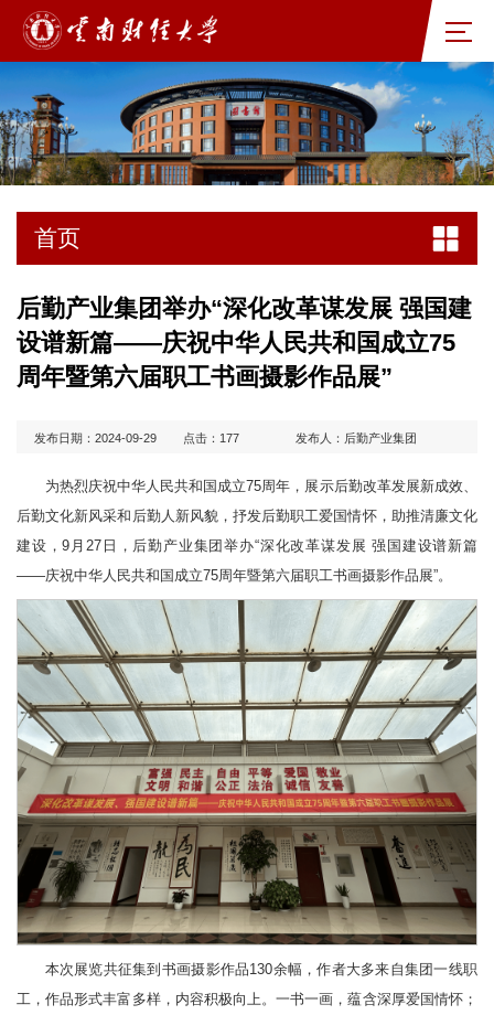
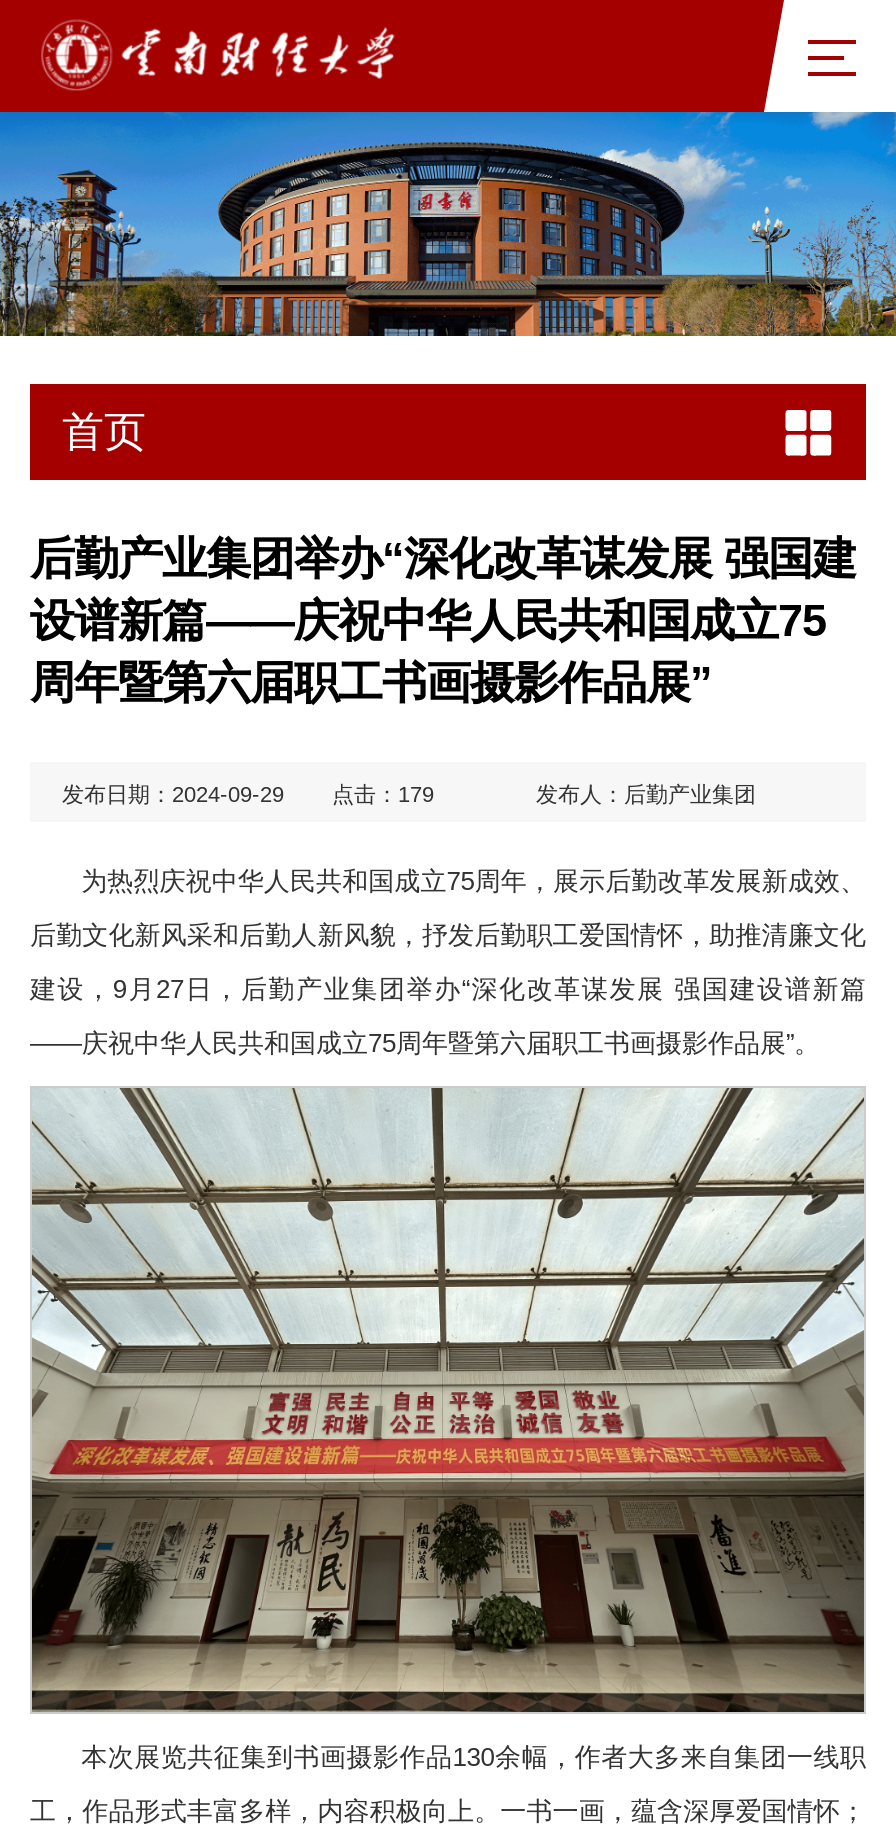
- 发布日期：2024-09-29 点击：177
+ 发布日期：2024-09-29 点击：179
